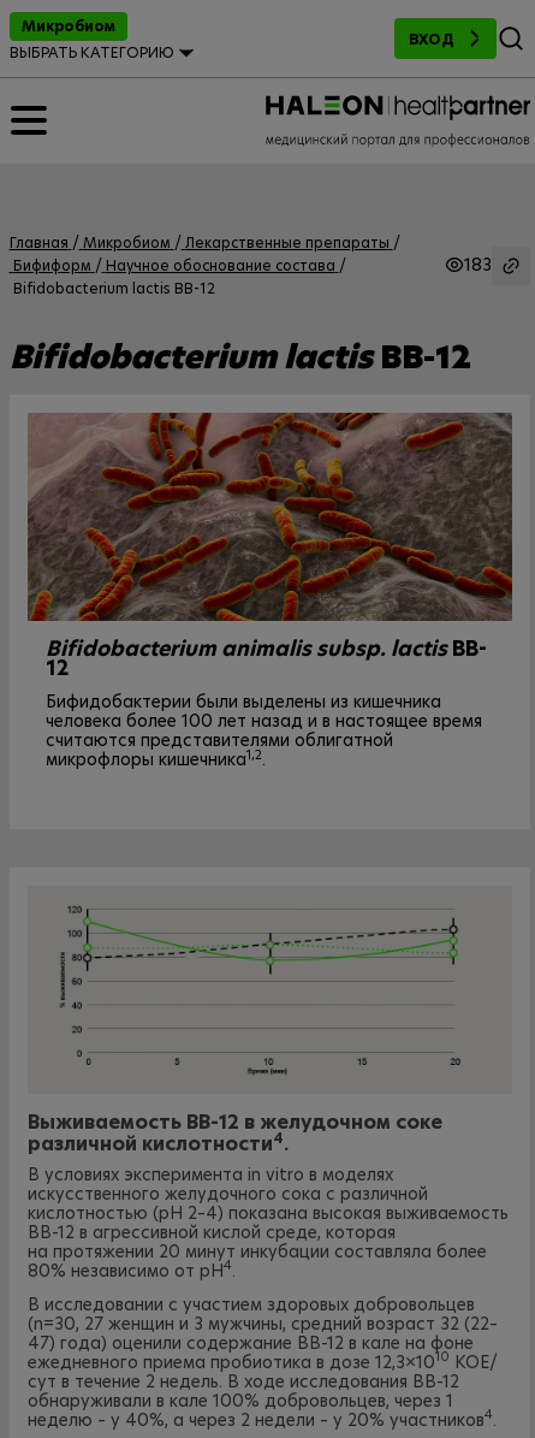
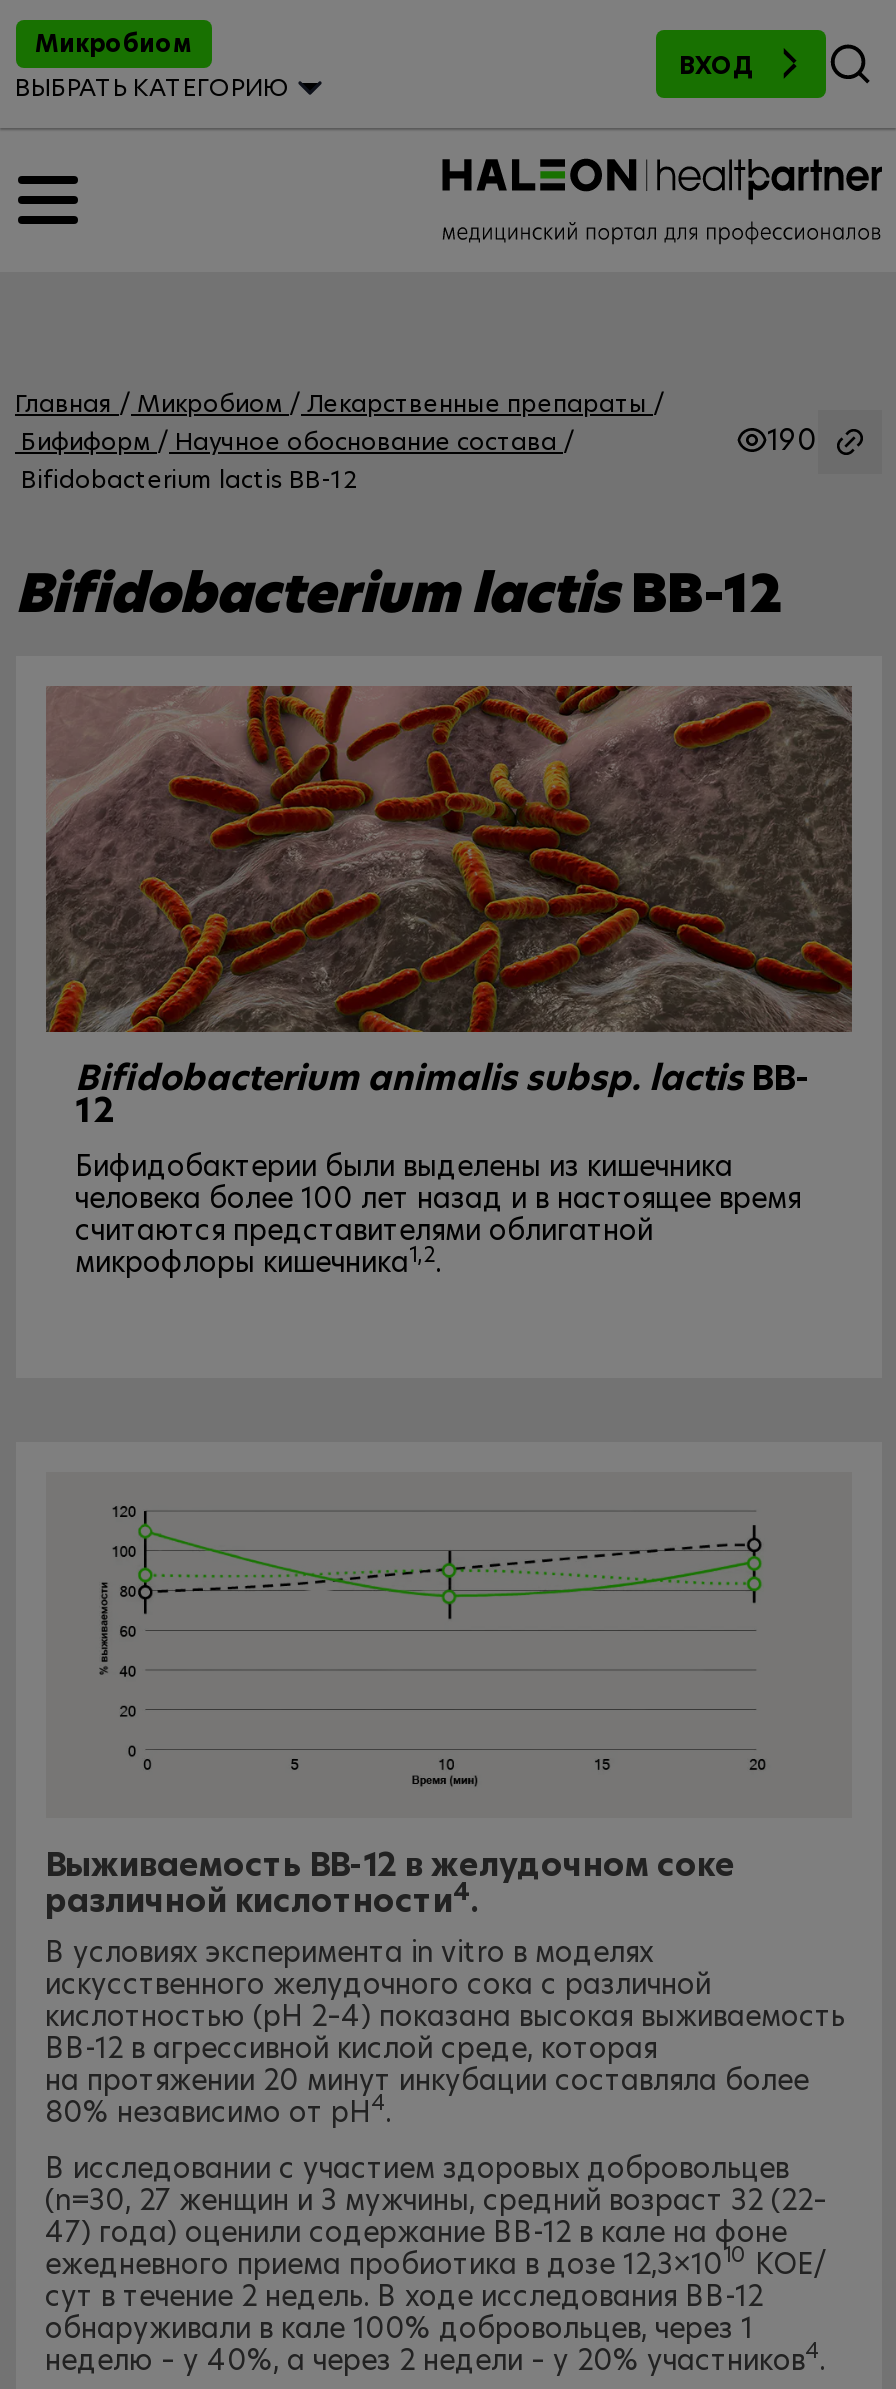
- 183
+ 190
